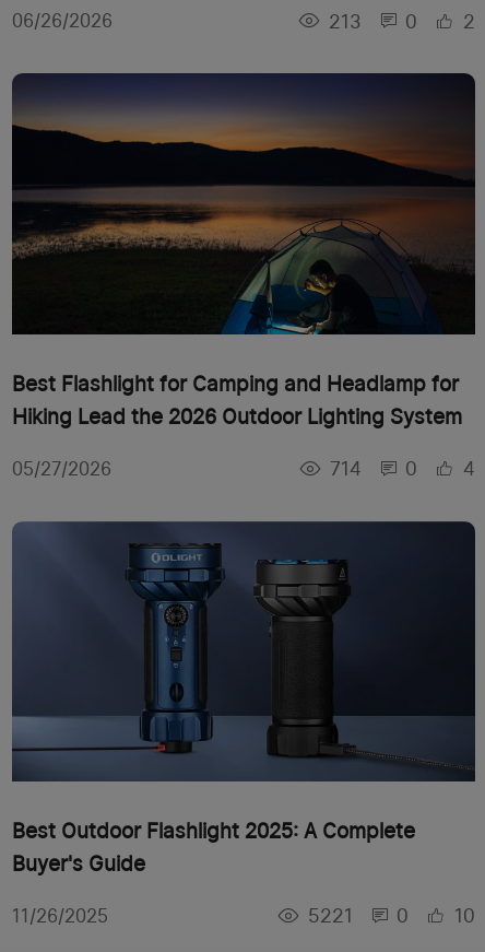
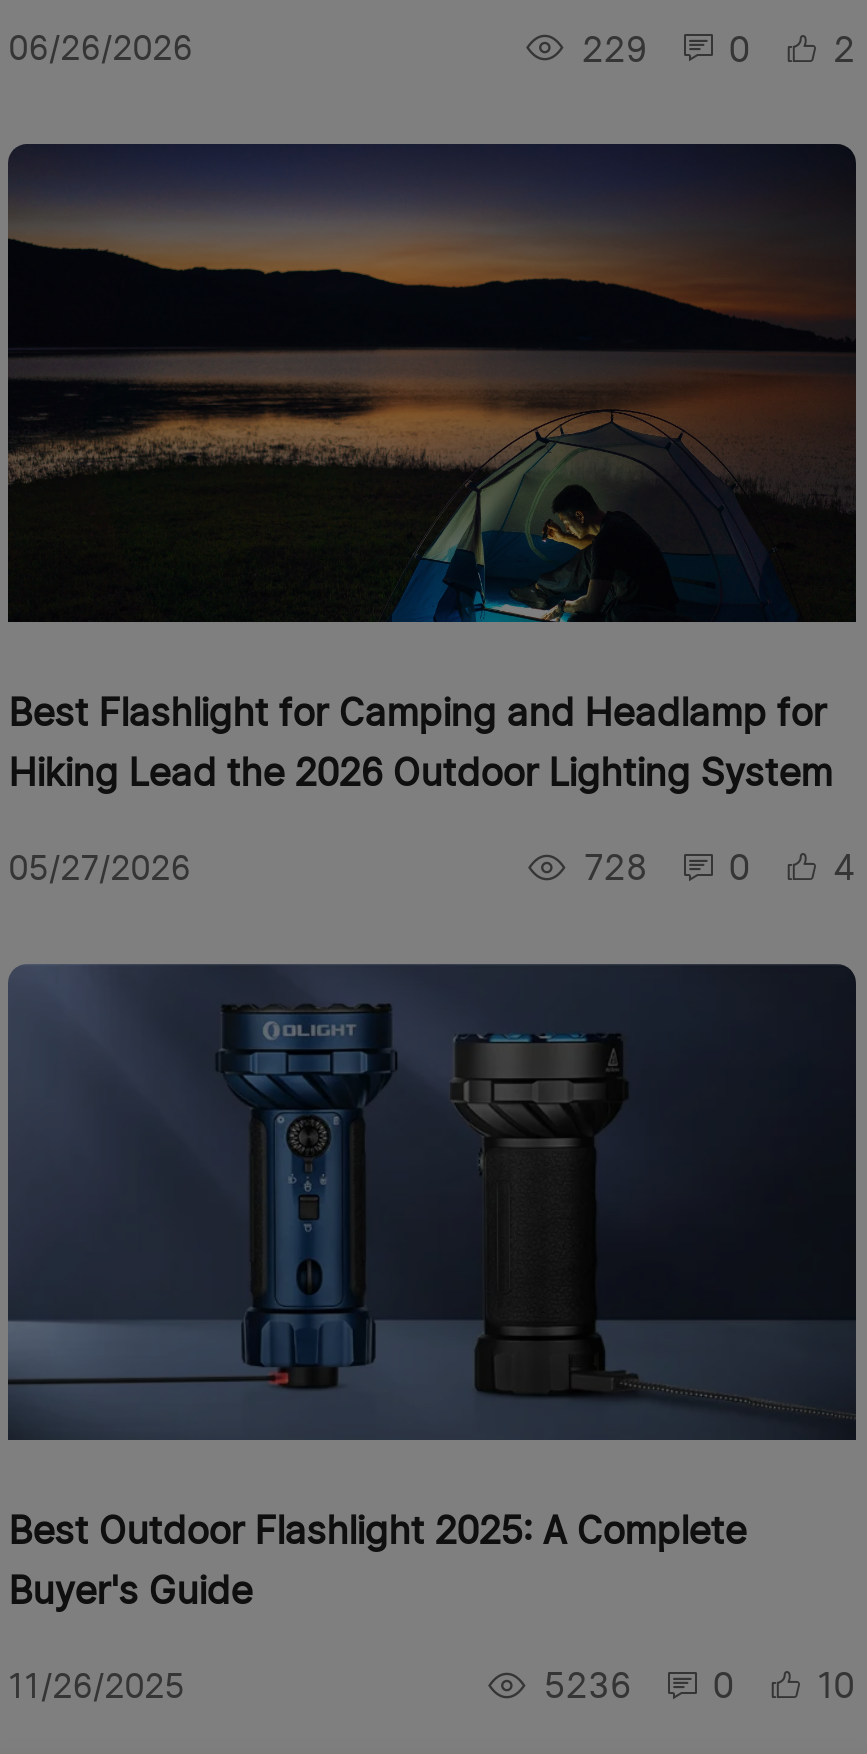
- 213 0 2
+ 229 0 2

- 714 0 4
+ 728 0 4

- 5221 0 10
+ 5236 0 10
